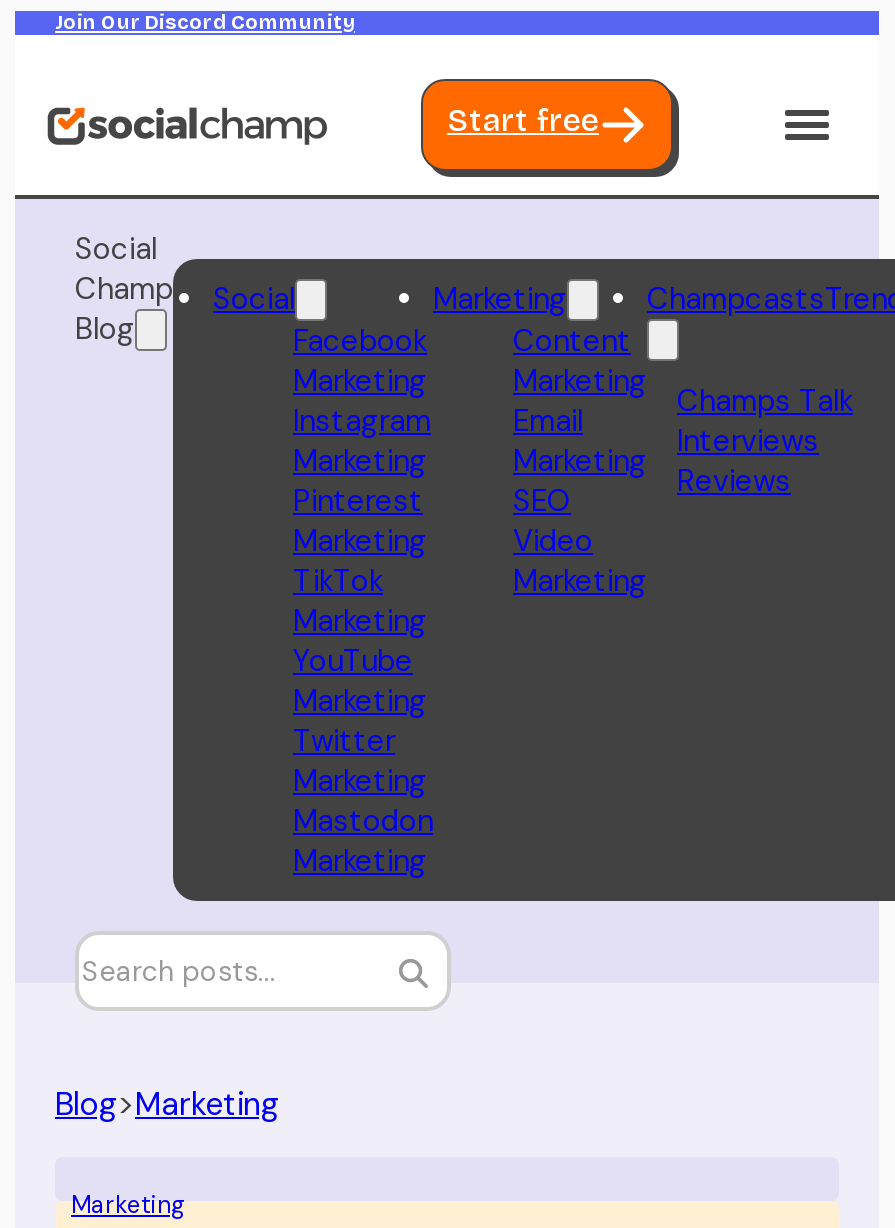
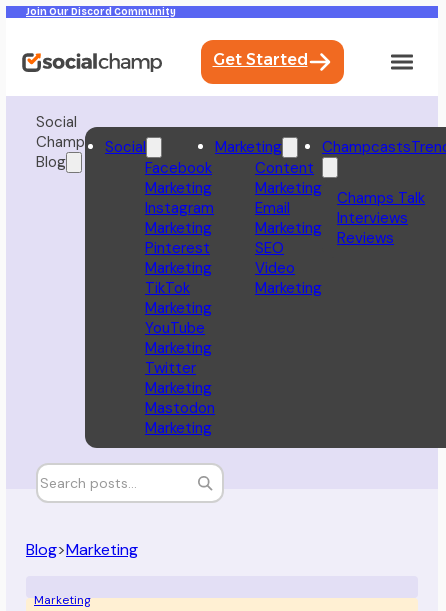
- Start free
+ Get Started
